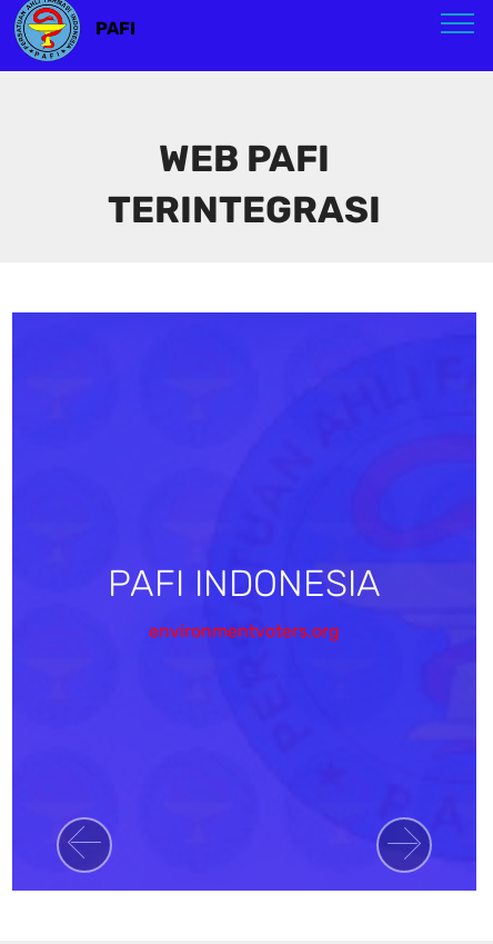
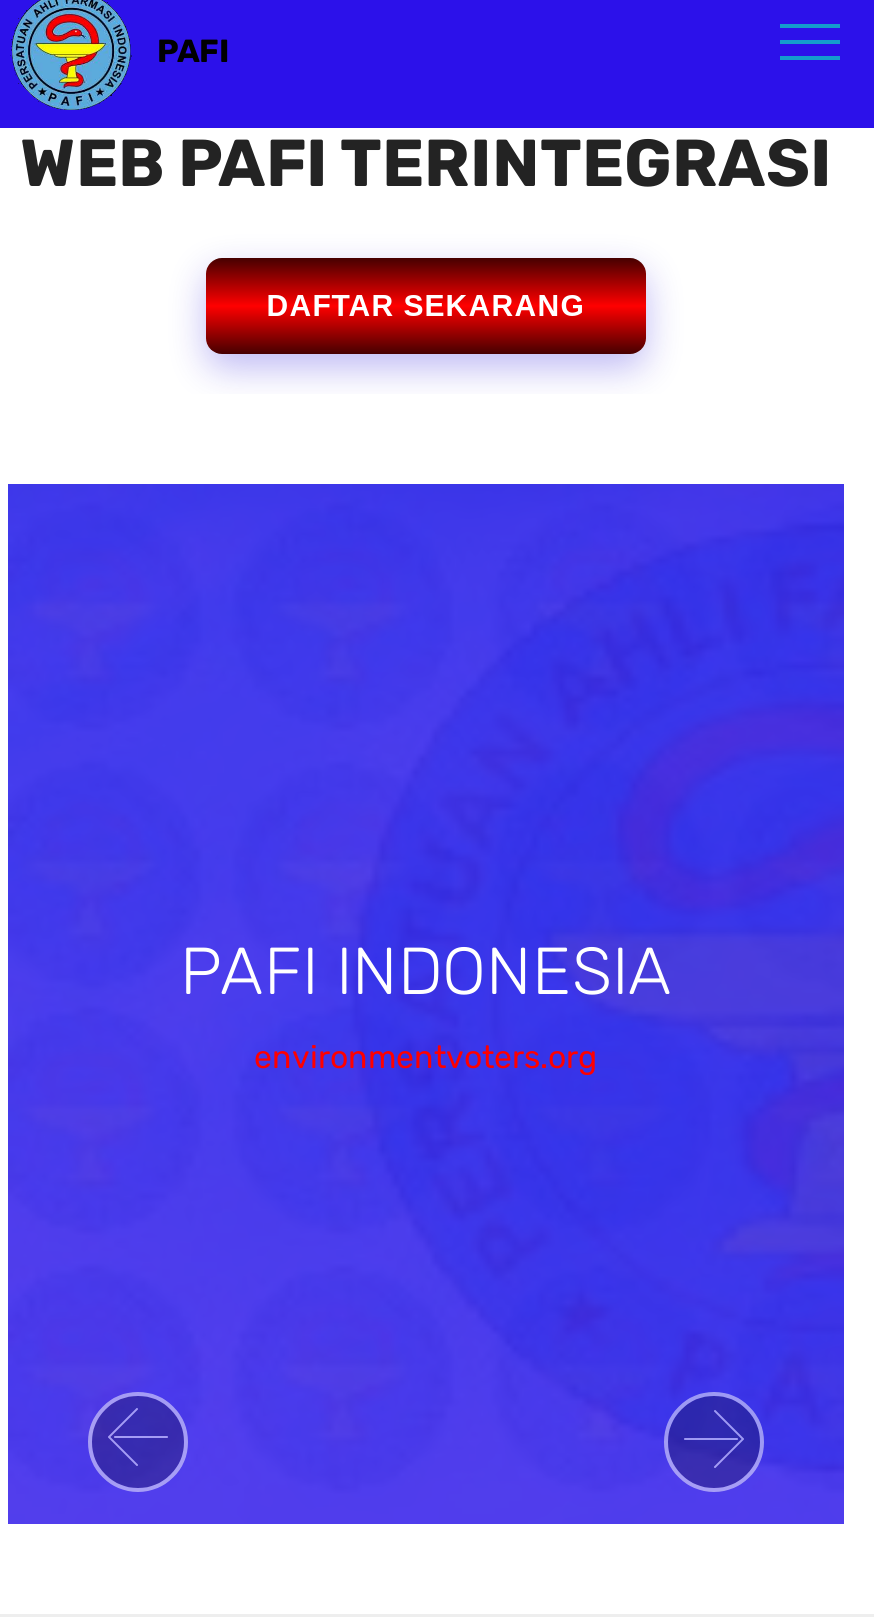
- WEB PAFI
- TERINTEGRASI
+ WEB PAFI TERINTEGRASI
+ DAFTAR SEKARANG
